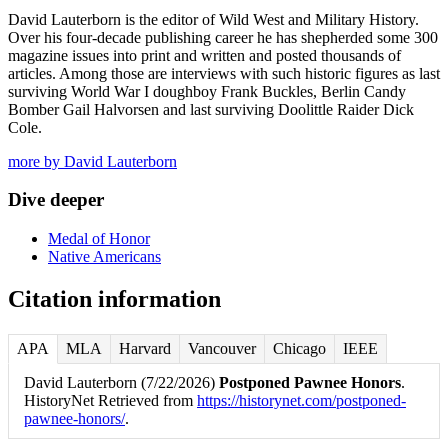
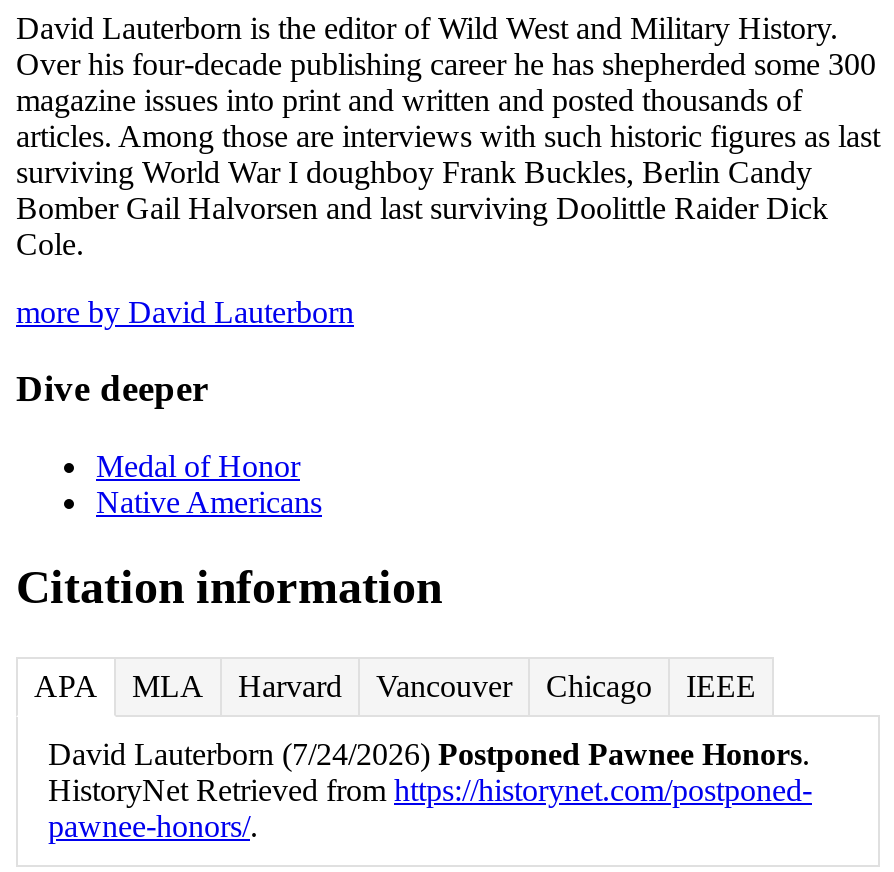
- David Lauterborn (7/22/2026) Postponed Pawnee Honors.
+ David Lauterborn (7/24/2026) Postponed Pawnee Honors.
